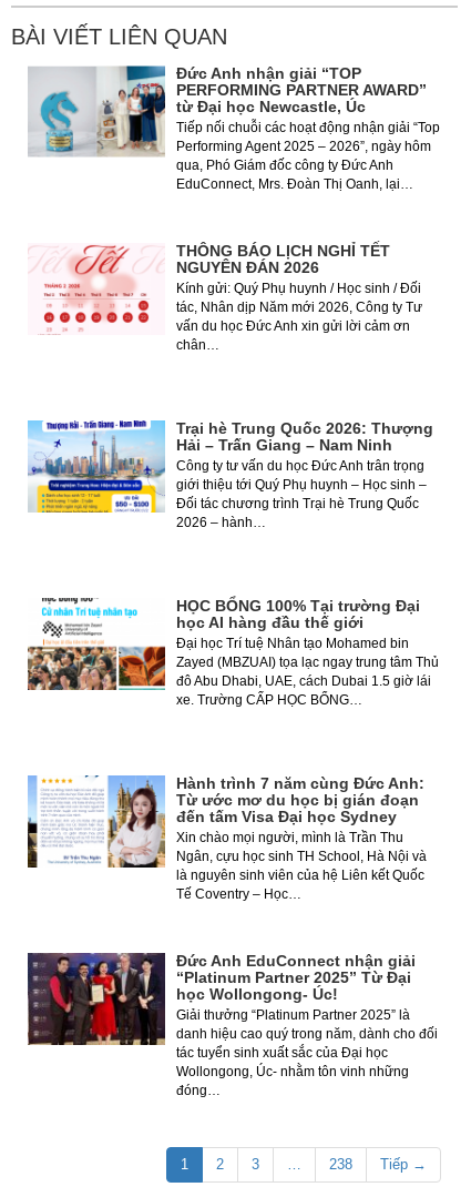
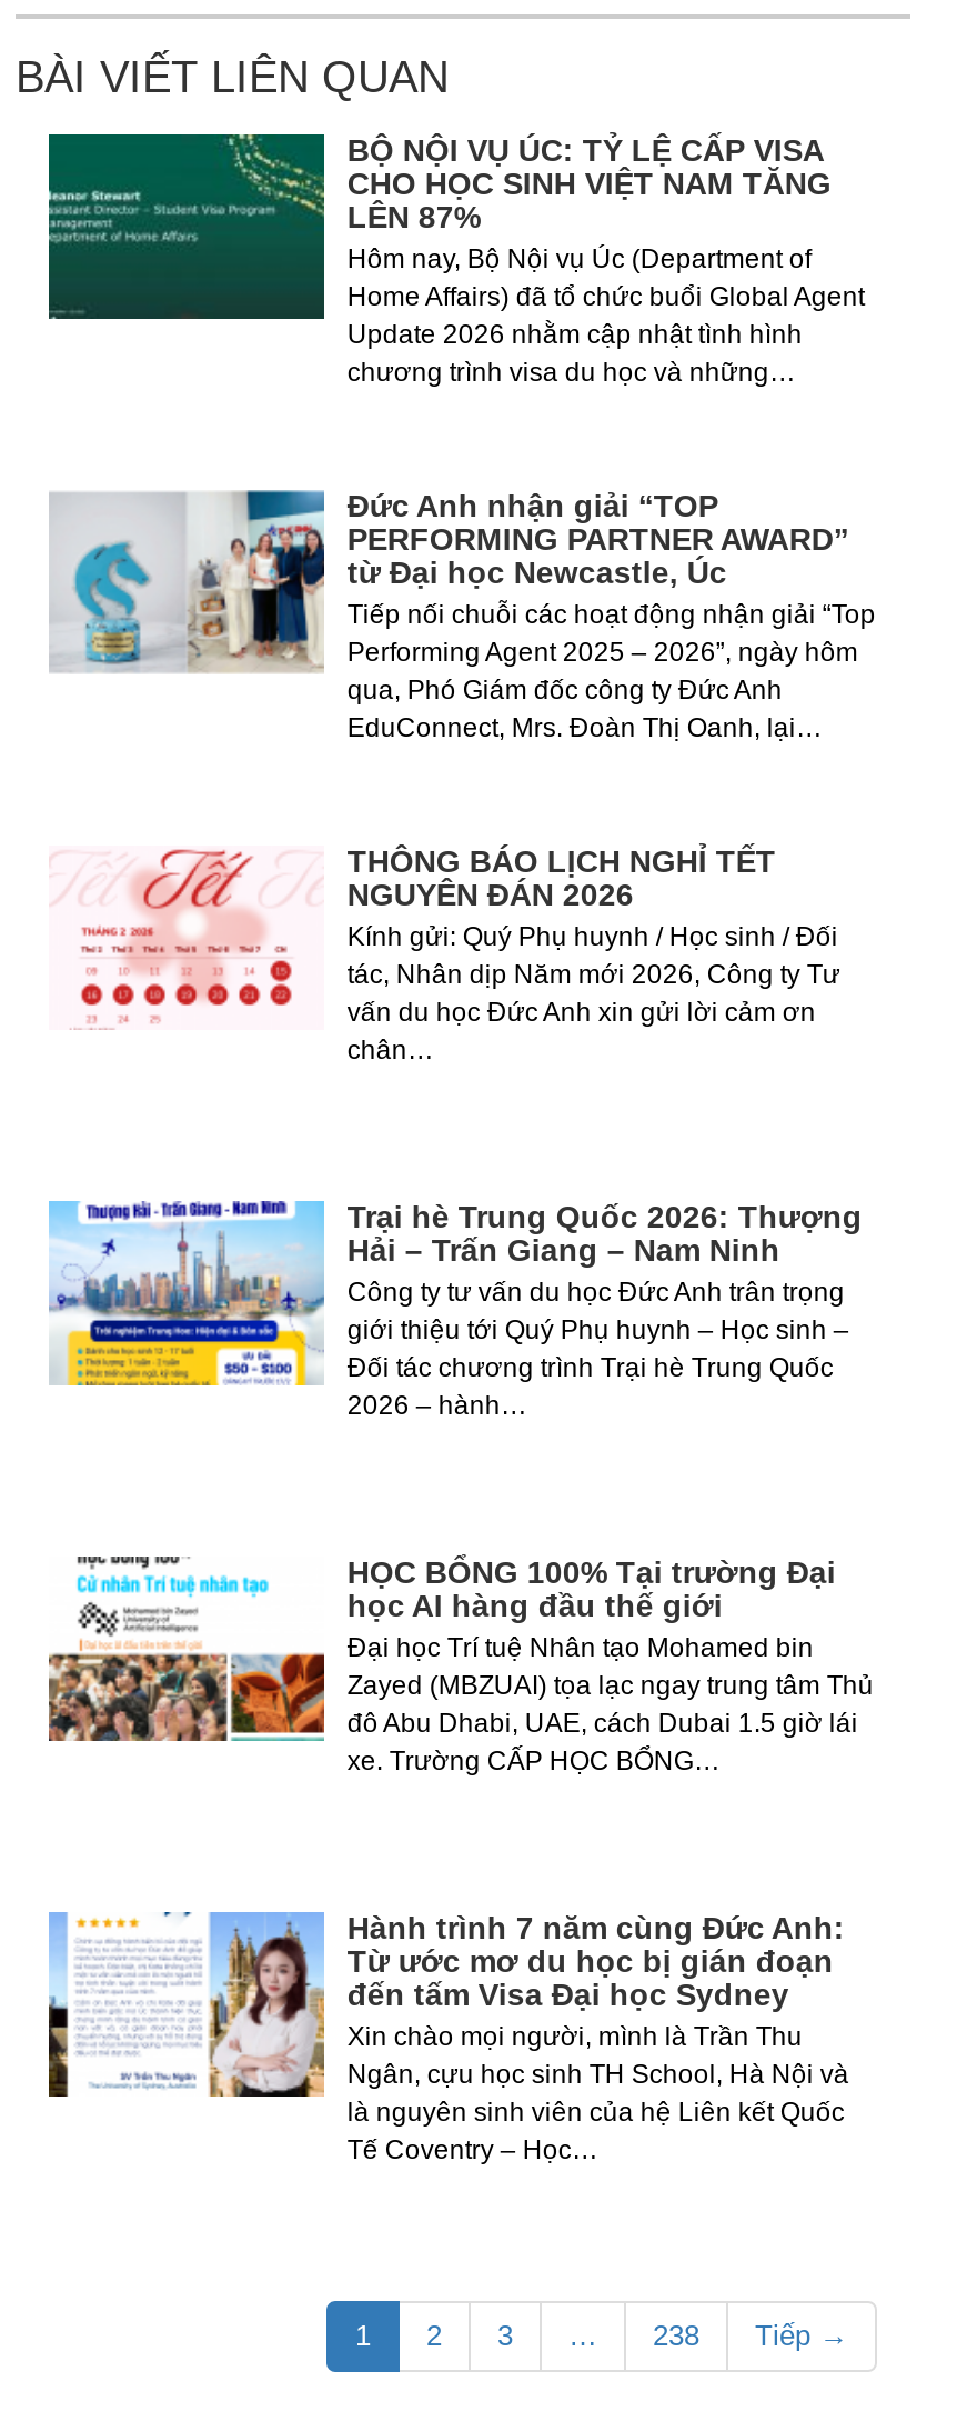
+ [image]
+ BỘ NỘI VỤ ÚC: TỶ LỆ CẤP VISA
+ CHO HỌC SINH VIỆT NAM TĂNG
+ LÊN 87%
+ Hôm nay, Bộ Nội vụ Úc (Department of
+ Home Affairs) đã tổ chức buổi Global Agent
+ Update 2026 nhằm cập nhật tình hình
+ chương trình visa du học và những…

moved down: [image] | Đức Anh nhận giải “TOP | PERFORMING PARTNER AWARD” | ... | là nguyên sinh viên của hệ Liên kết Quốc | Tế Coventry – Học…

- [image]
- Đức Anh EduConnect nhận giải
- “Platinum Partner 2025” Từ Đại
- học Wollongong- Úc!
- Giải thưởng “Platinum Partner 2025” là
- danh hiệu cao quý trong năm, dành cho đối
- tác tuyển sinh xuất sắc của Đại học
- Wollongong, Úc- nhằm tôn vinh những
- đóng…
